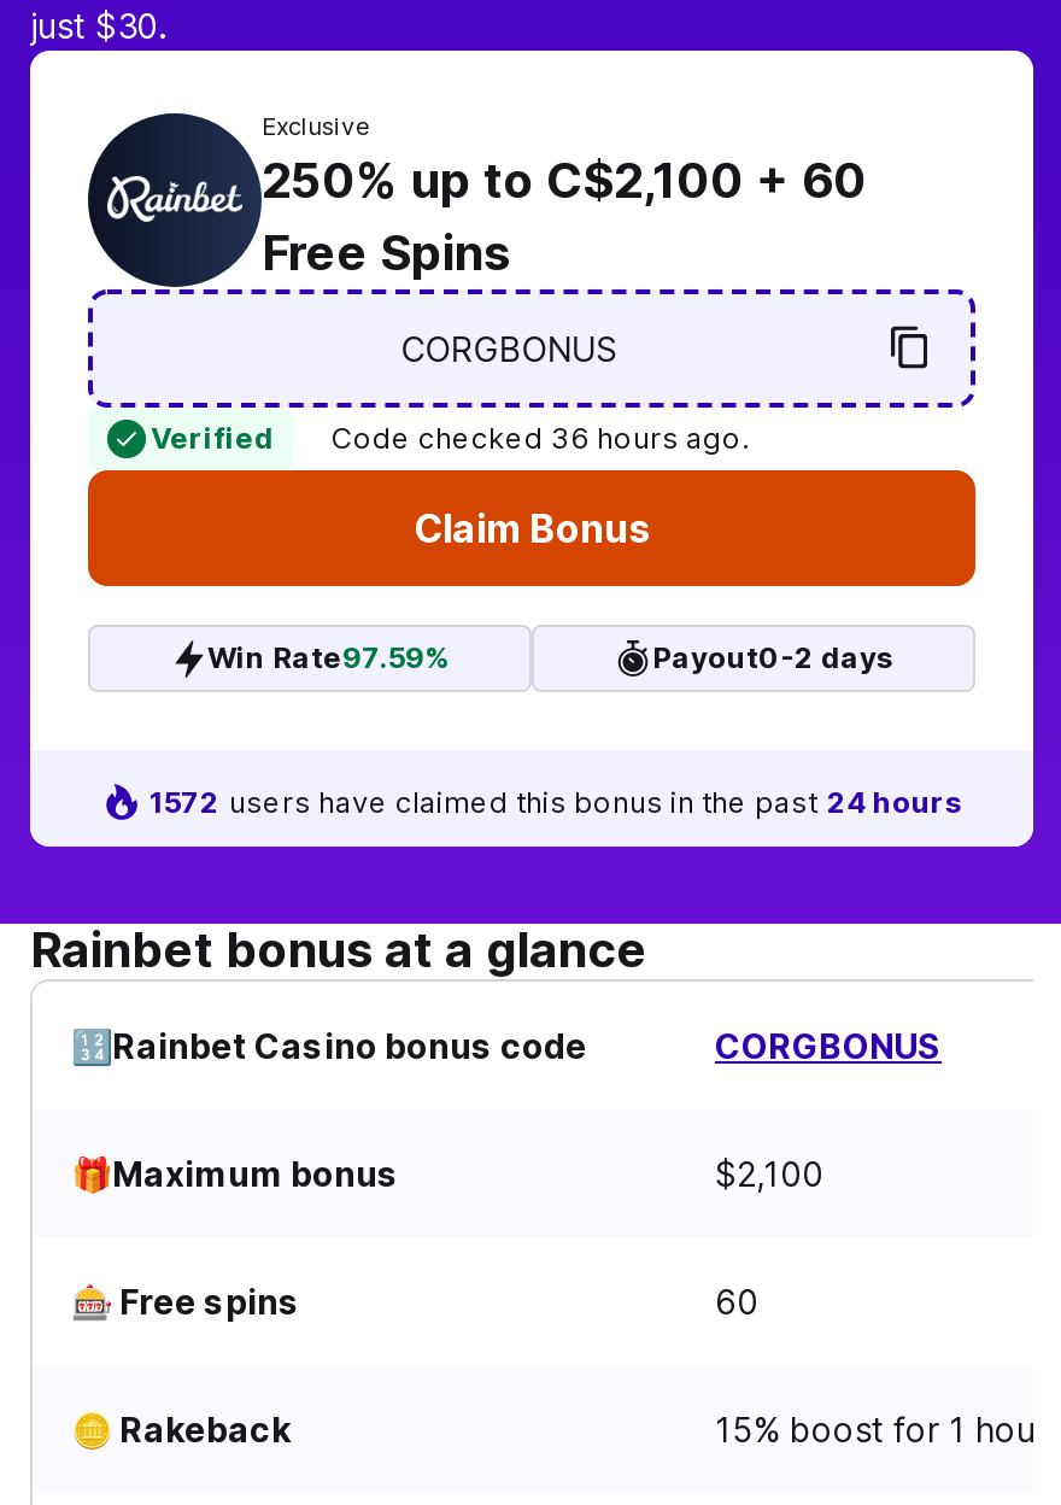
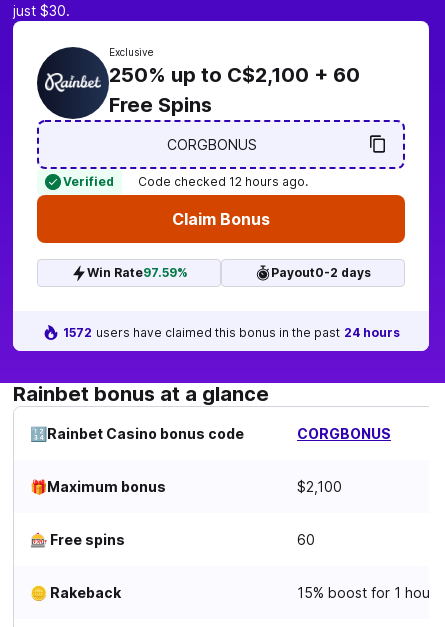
- Code checked 36 hours ago.
+ Code checked 12 hours ago.
